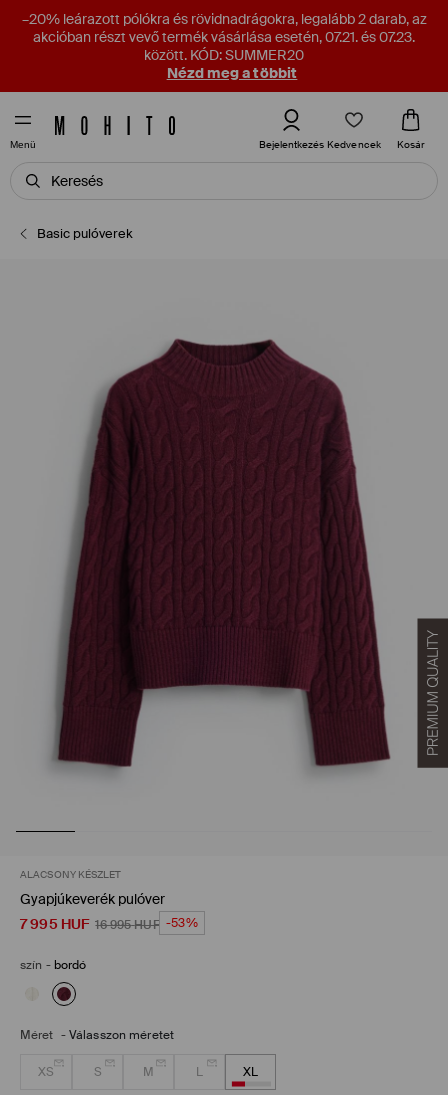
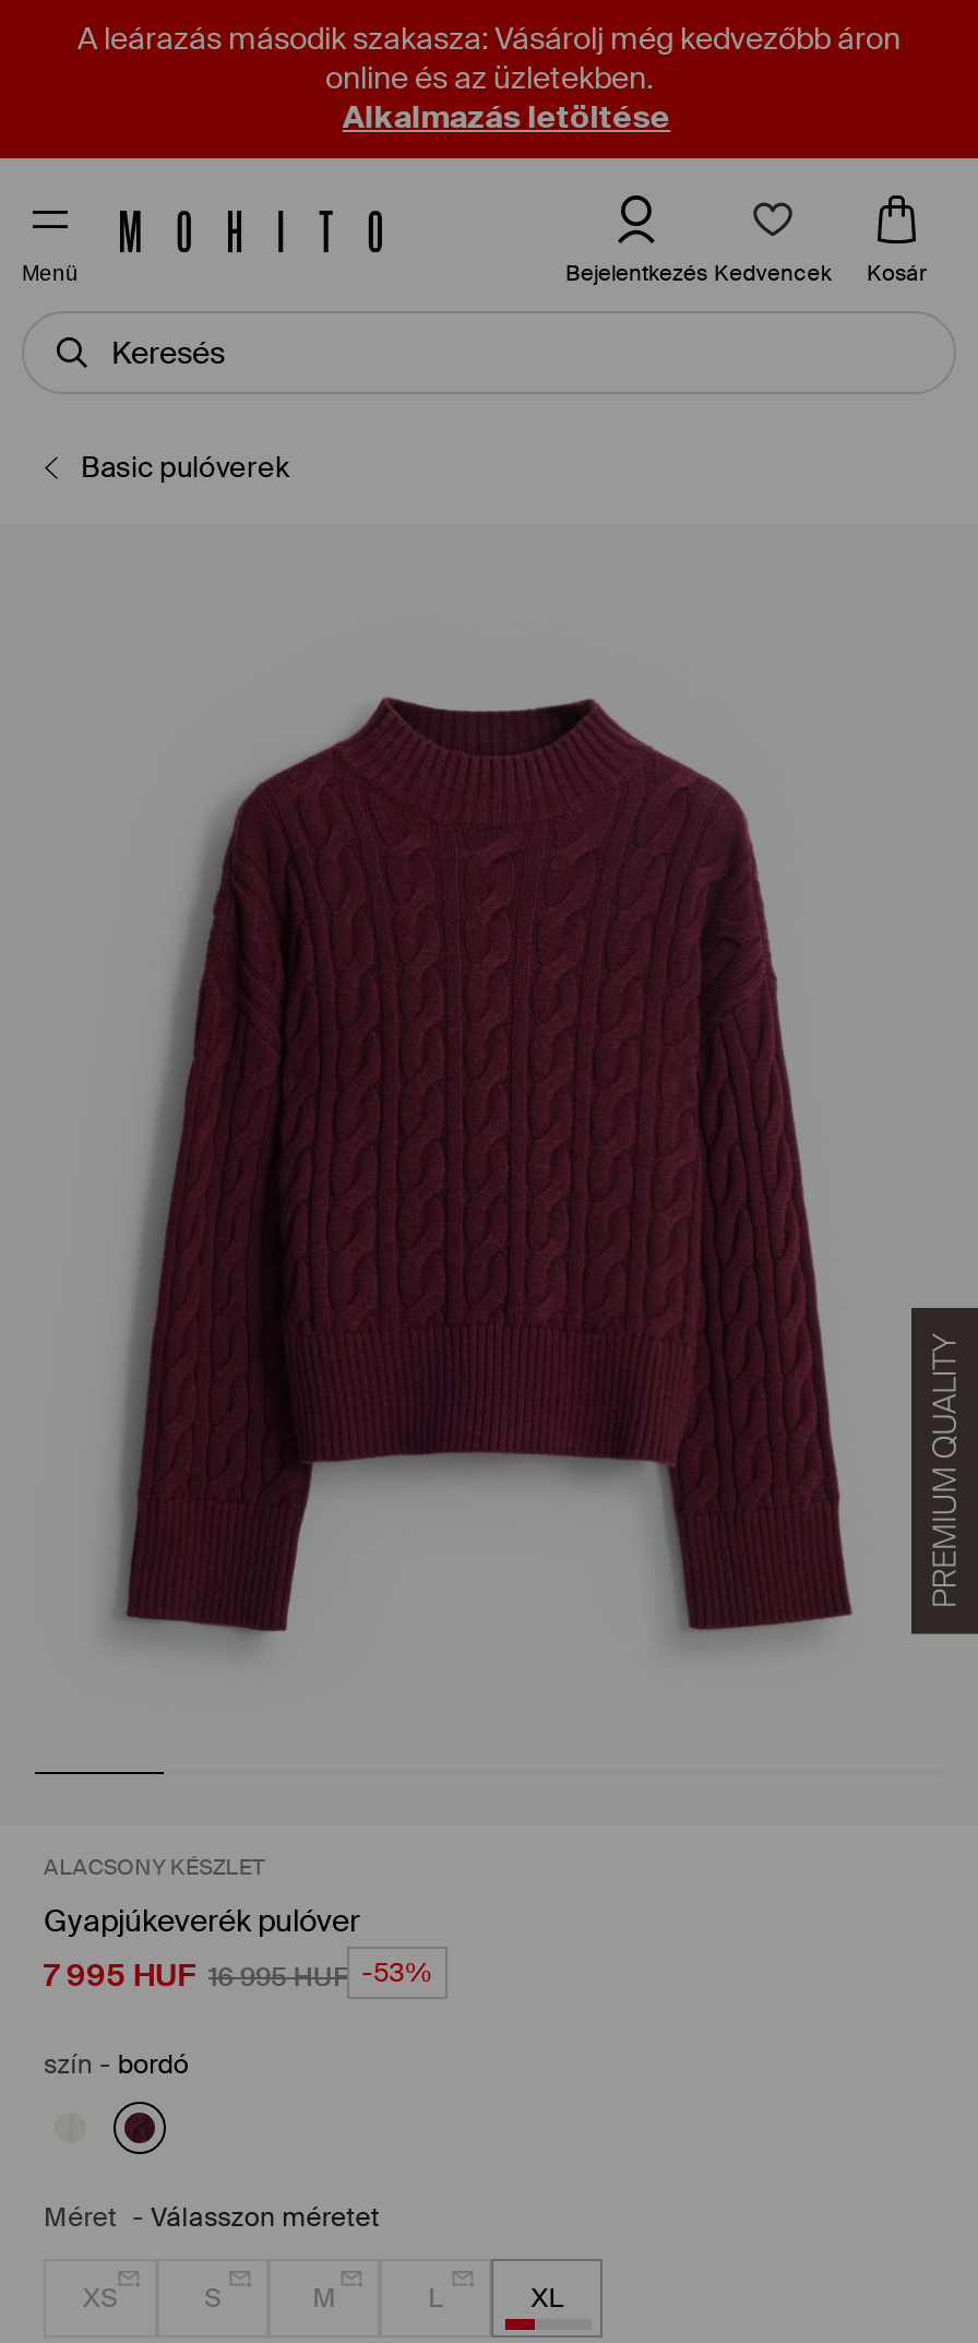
- –20% leárazott pólókra és rövidnadrágokra, legalább 2 darab, az
- akcióban részt vevő termék vásárlása esetén, 07.21. és 07.23.
- között. KÓD: SUMMER20
- Nézd meg a többit
+ A leárazás második szakasza: Vásárolj még kedvezőbb áron
+ online és az üzletekben.
+ Alkalmazás letöltése
